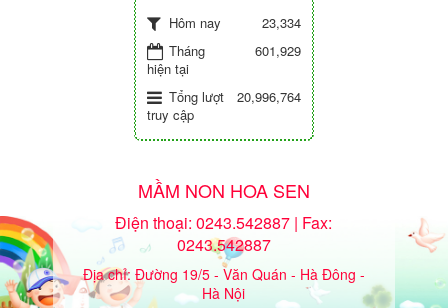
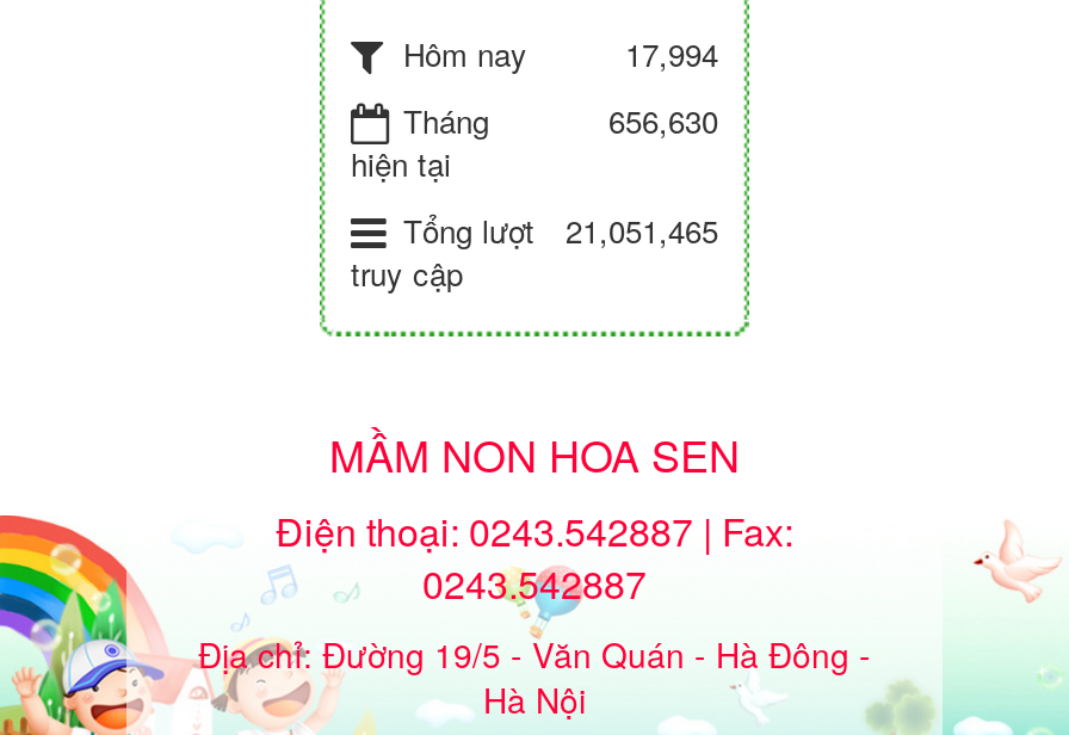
- 23,334
+ 17,994

- 601,929
+ 656,630

- Tổng lượt 20,996,764
+ Tổng lượt 21,051,465
